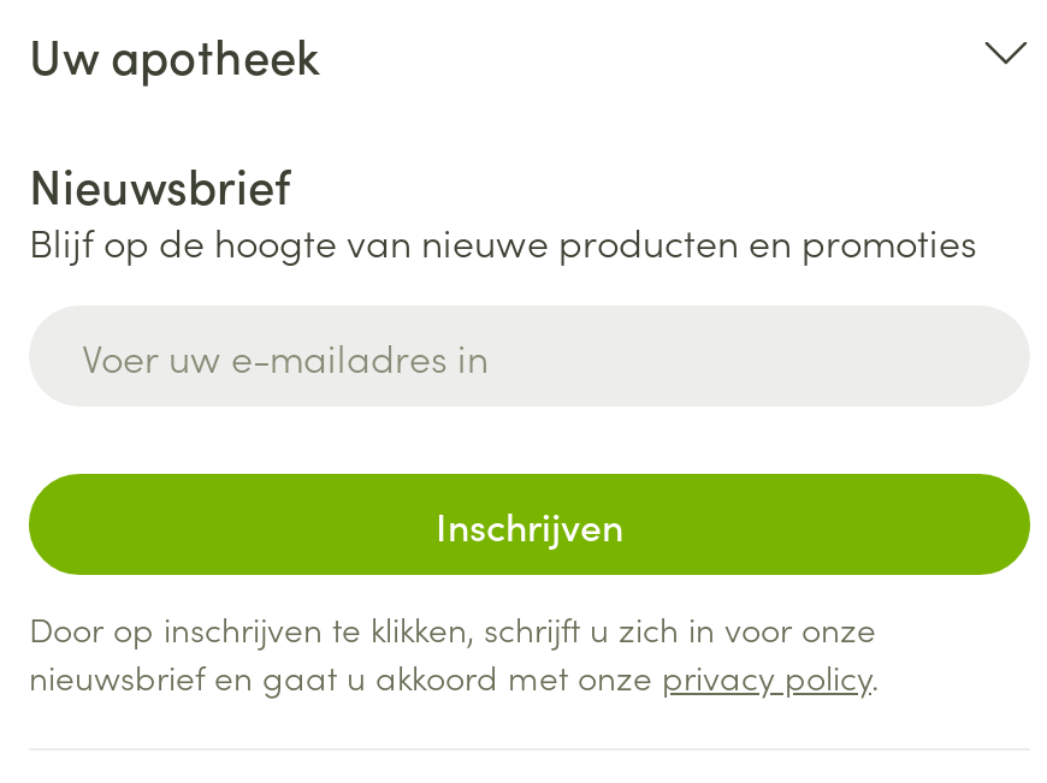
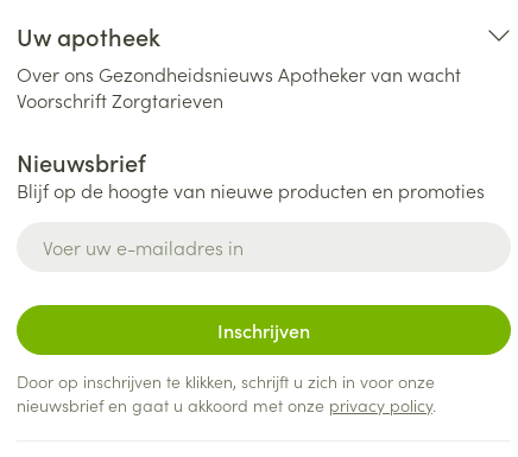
+ Over ons Gezondheidsnieuws Apotheker van wacht
+ Voorschrift Zorgtarieven
